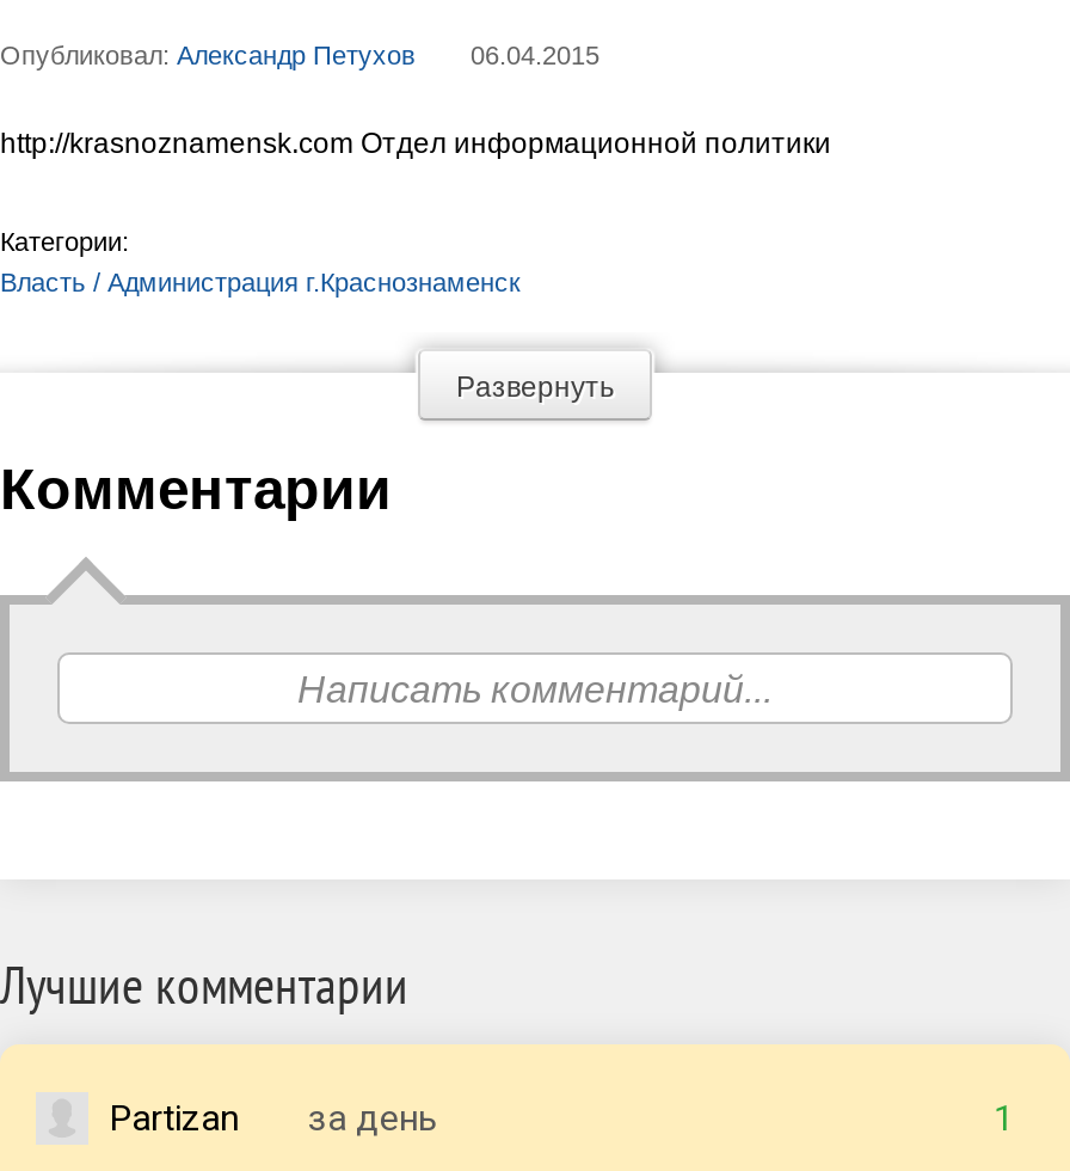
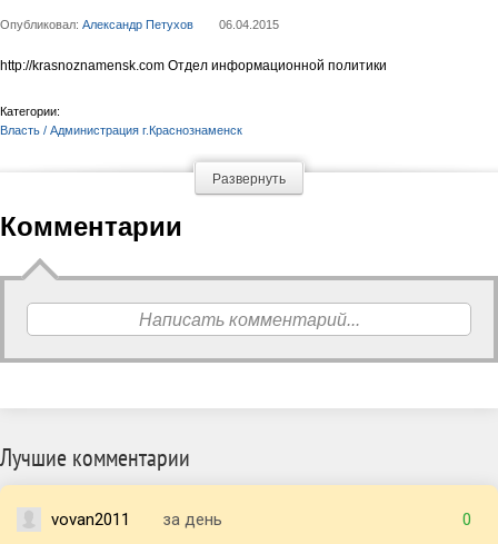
- Partizan
+ vovan2011

- 1
+ 0
